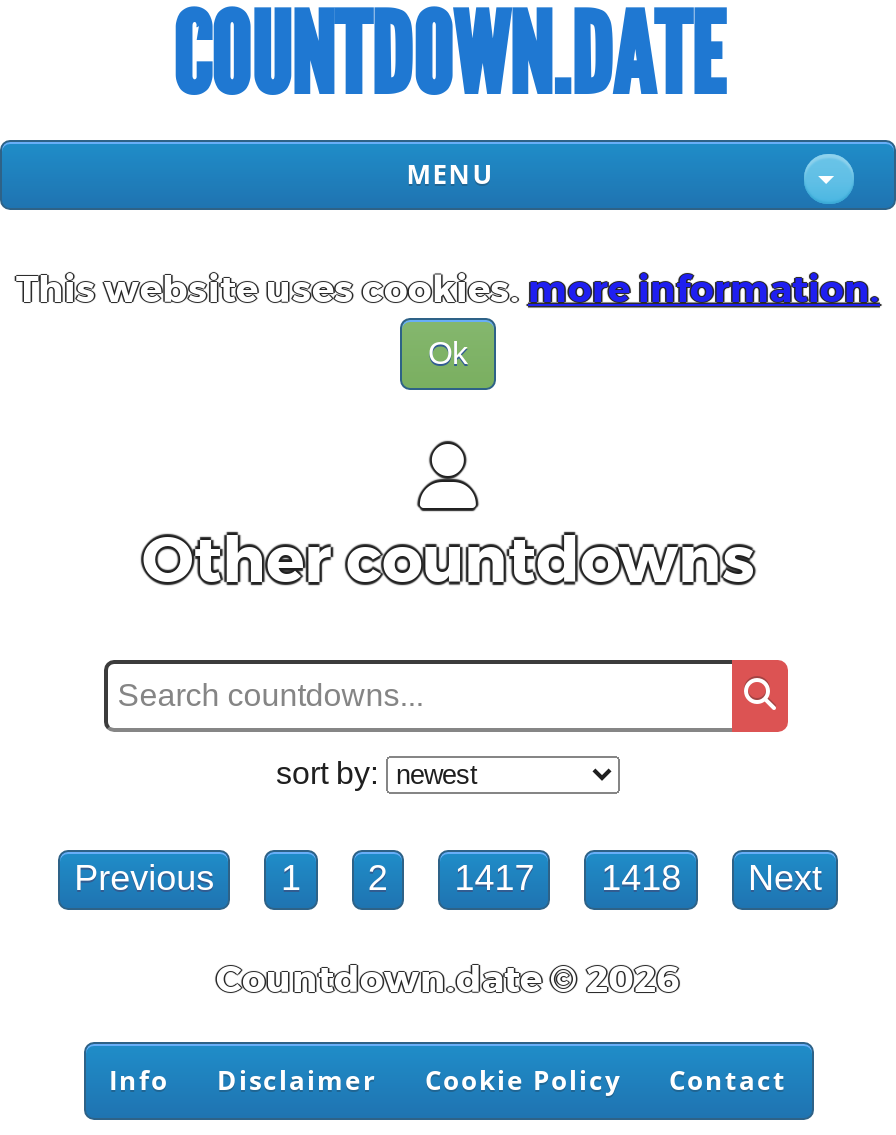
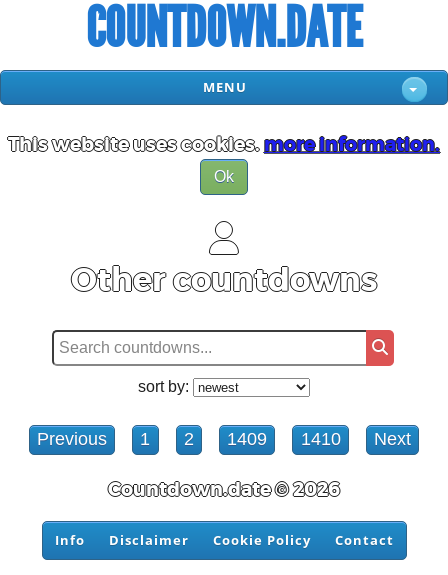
- 1417
+ 1409

- 1418
+ 1410
